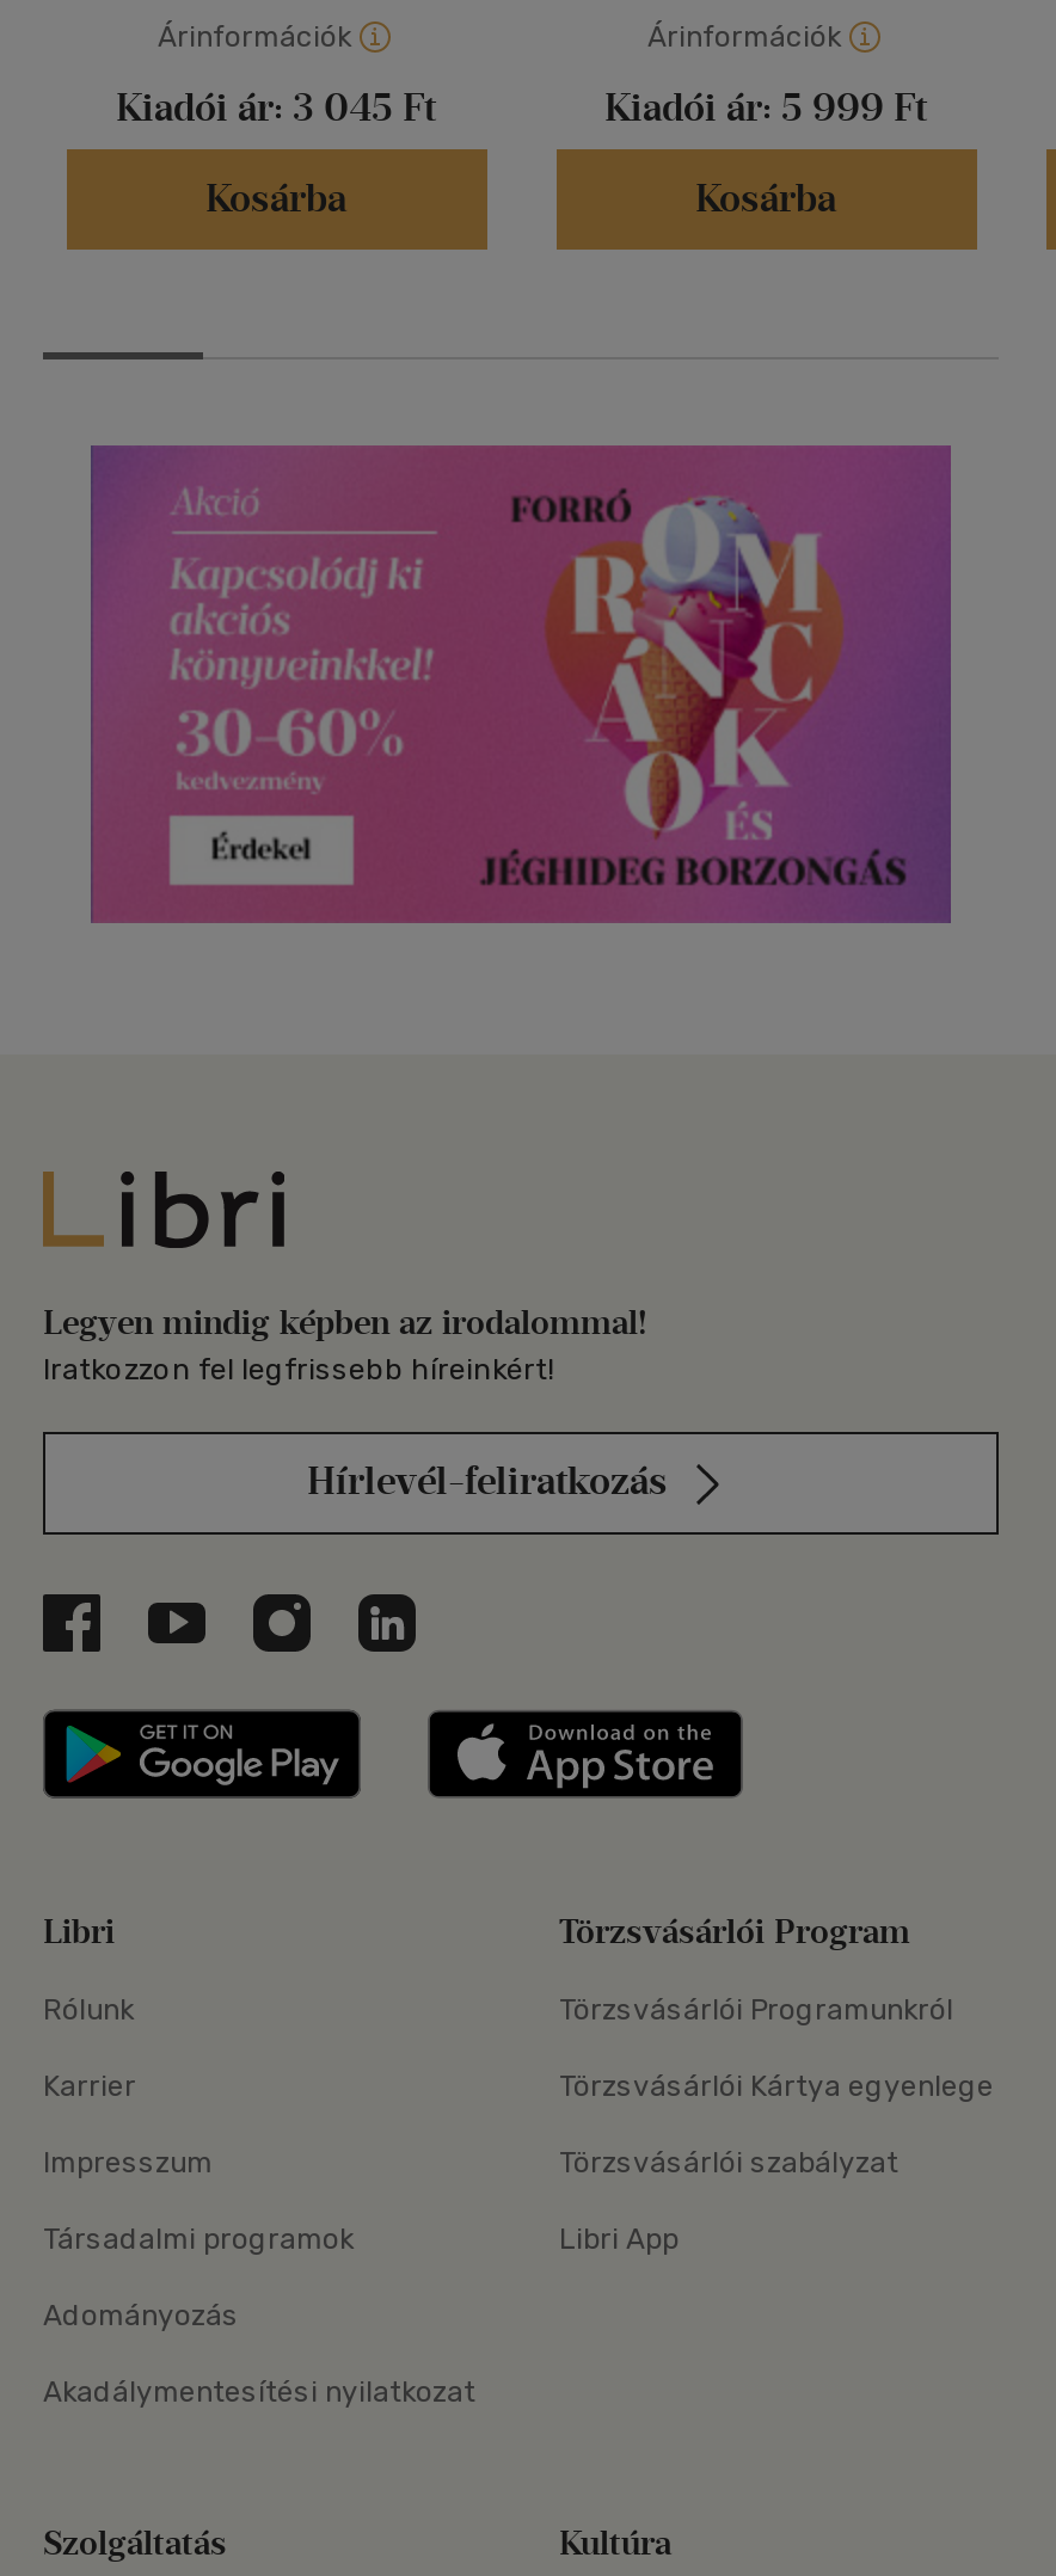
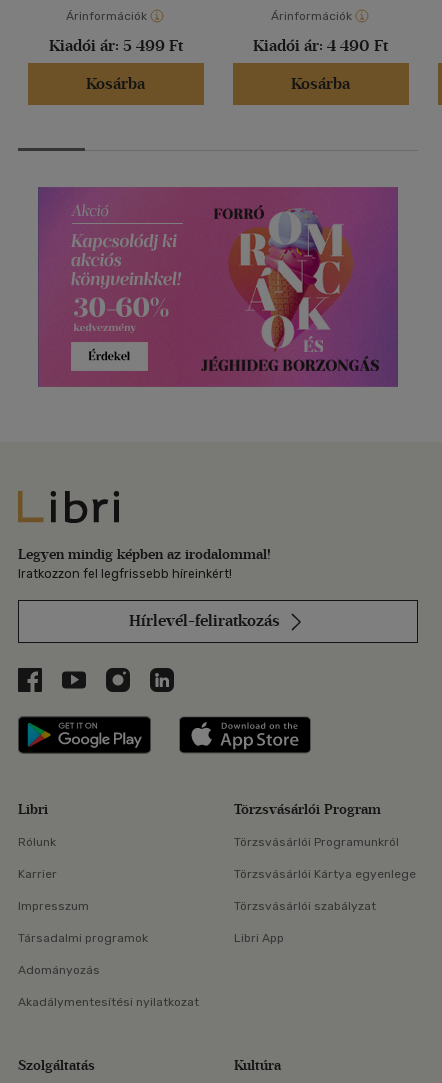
- Kiadói ár: 3 045 Ft
+ Kiadói ár: 5 499 Ft

- Kiadói ár: 5 999 Ft
+ Kiadói ár: 4 490 Ft
